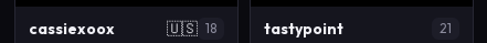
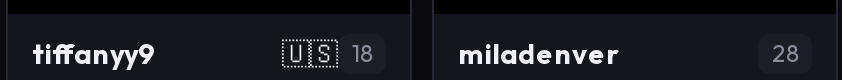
- cassiexoox
+ tiffanyy9

- tastypoint
- 21
+ miladenver
+ 28
